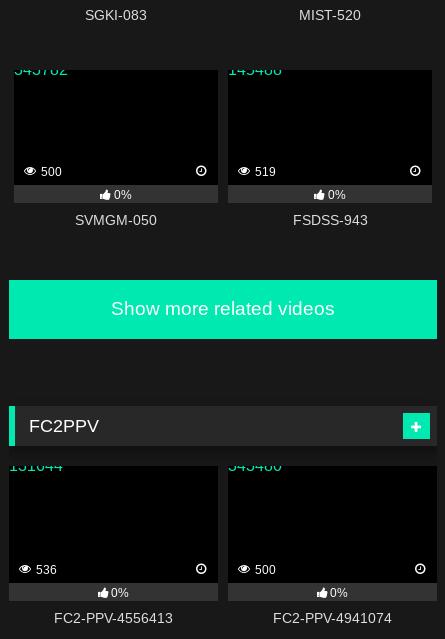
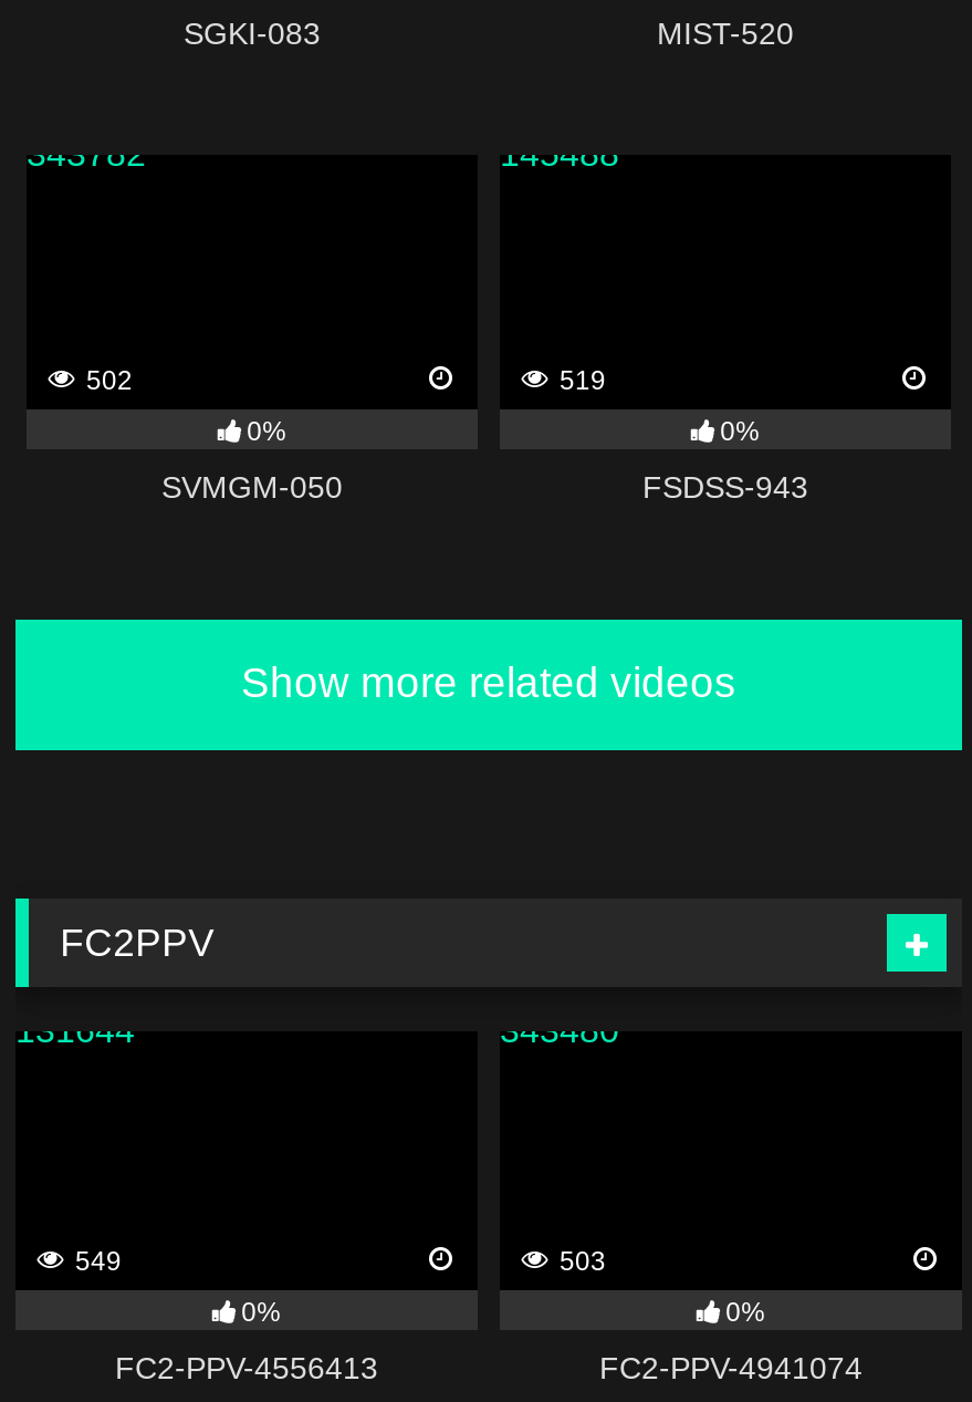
- 500
+ 502

- 536
+ 549

- 500
+ 503
